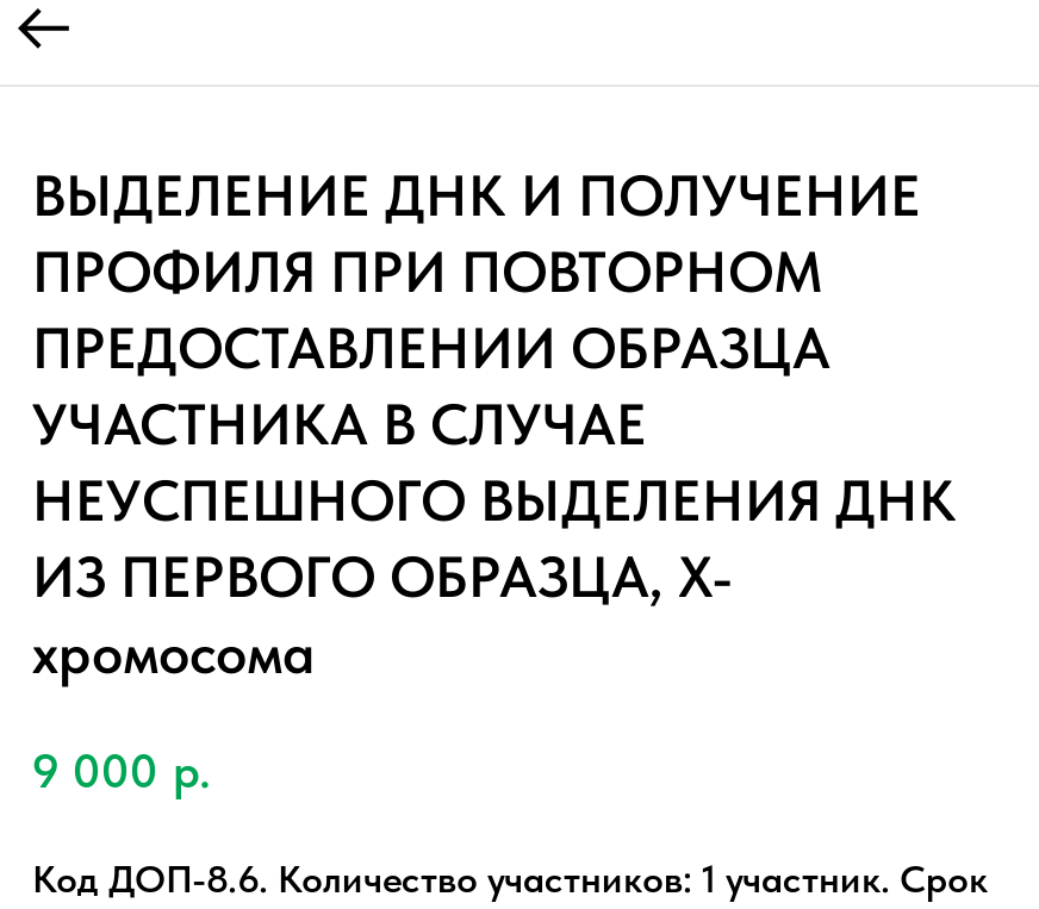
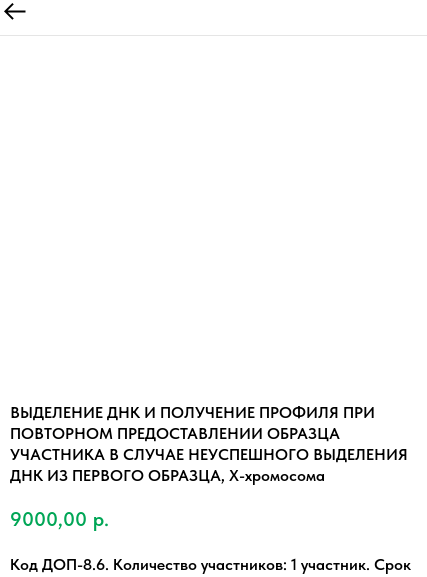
- 9 000 р.
+ 9000,00 р.
